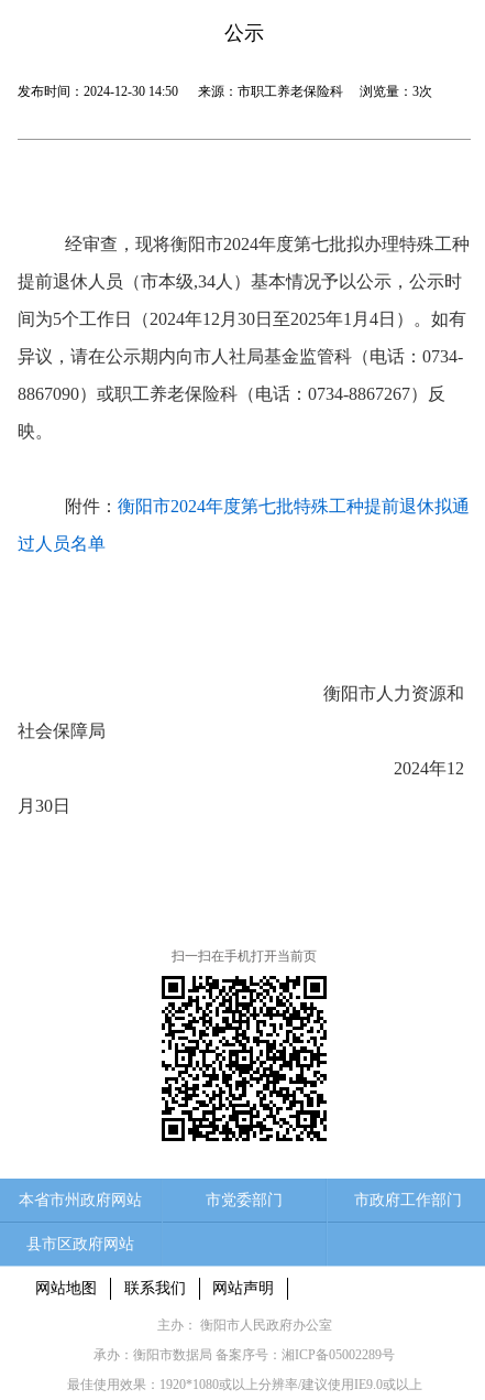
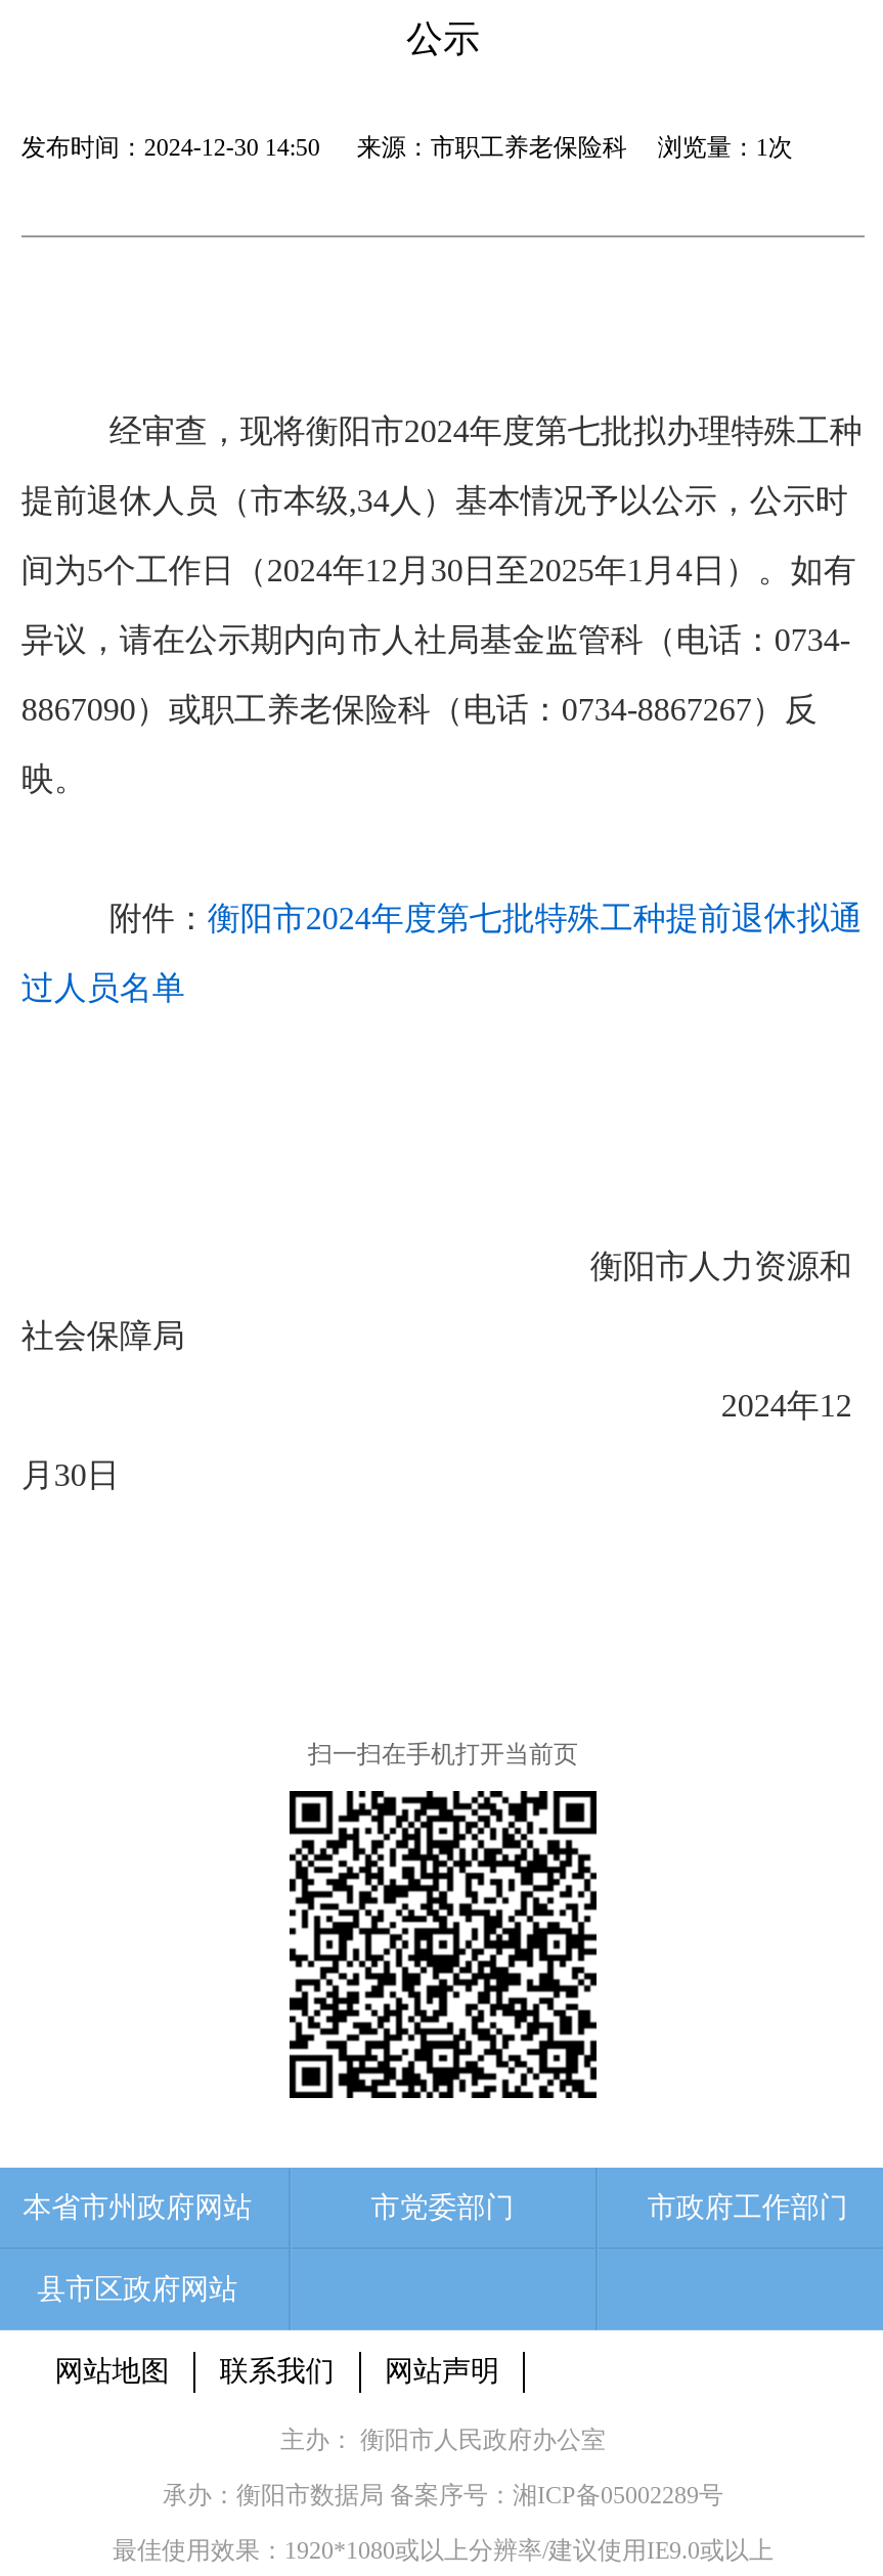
- 发布时间：2024-12-30 14:50 来源：市职工养老保险科 浏览量：3次
+ 发布时间：2024-12-30 14:50 来源：市职工养老保险科 浏览量：1次
